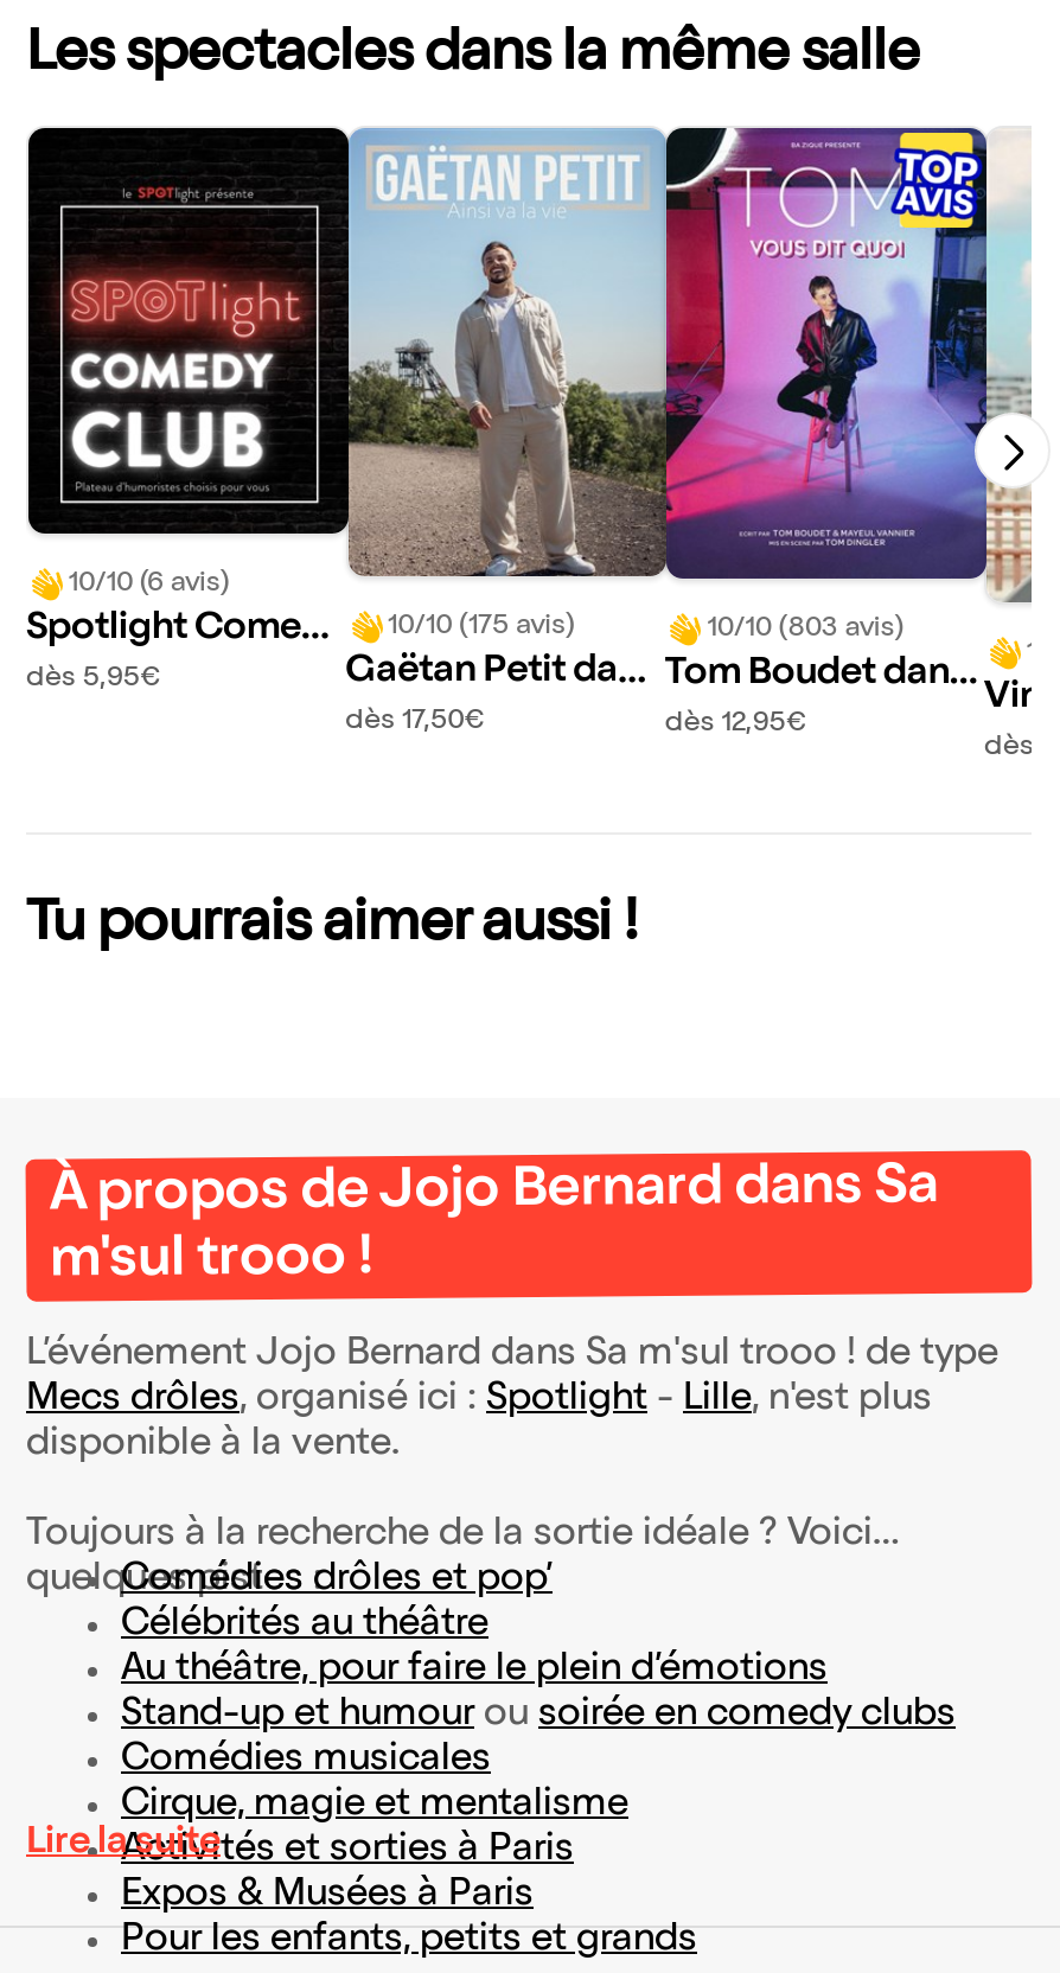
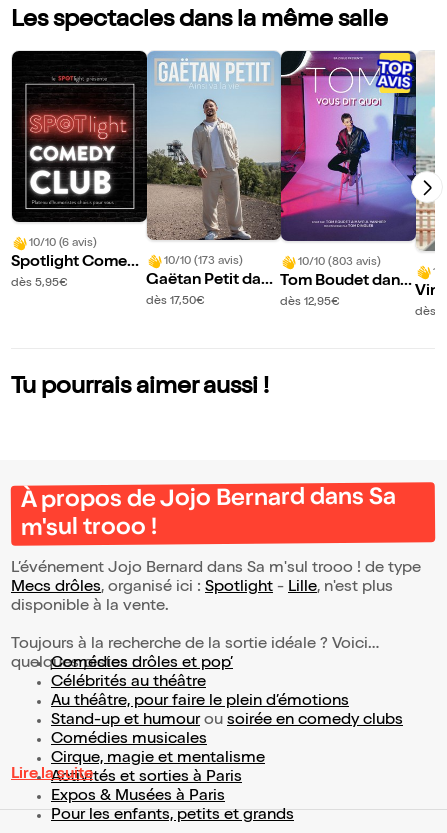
- 10/10 (175 avis)
+ 10/10 (173 avis)
